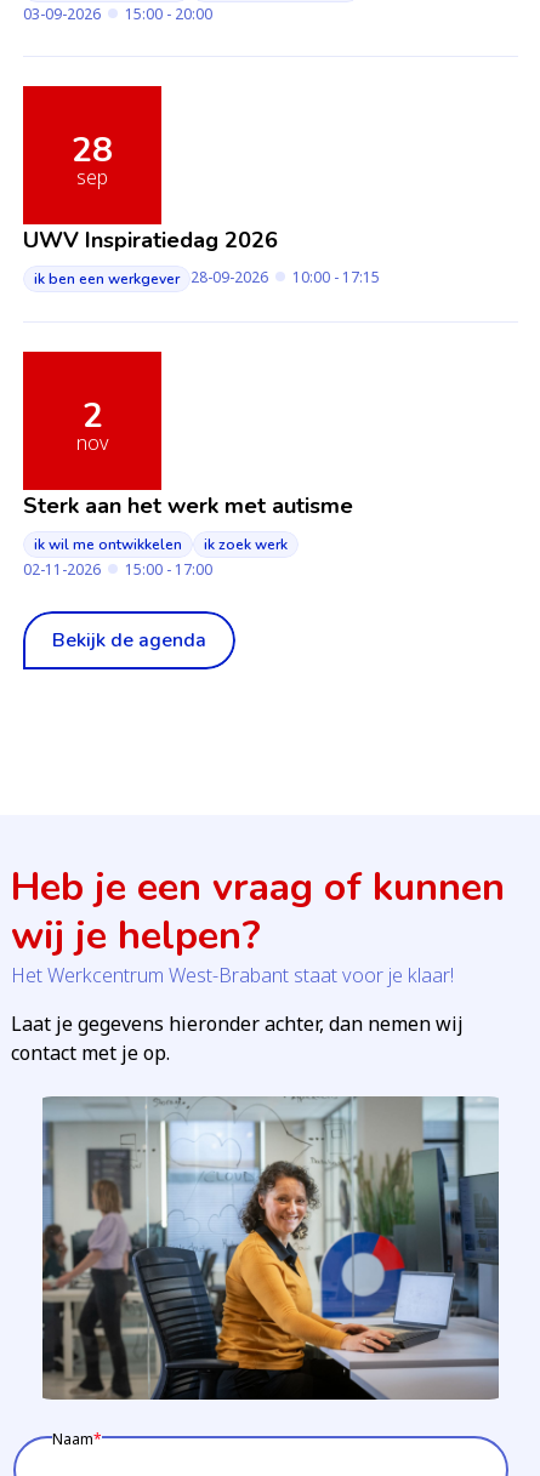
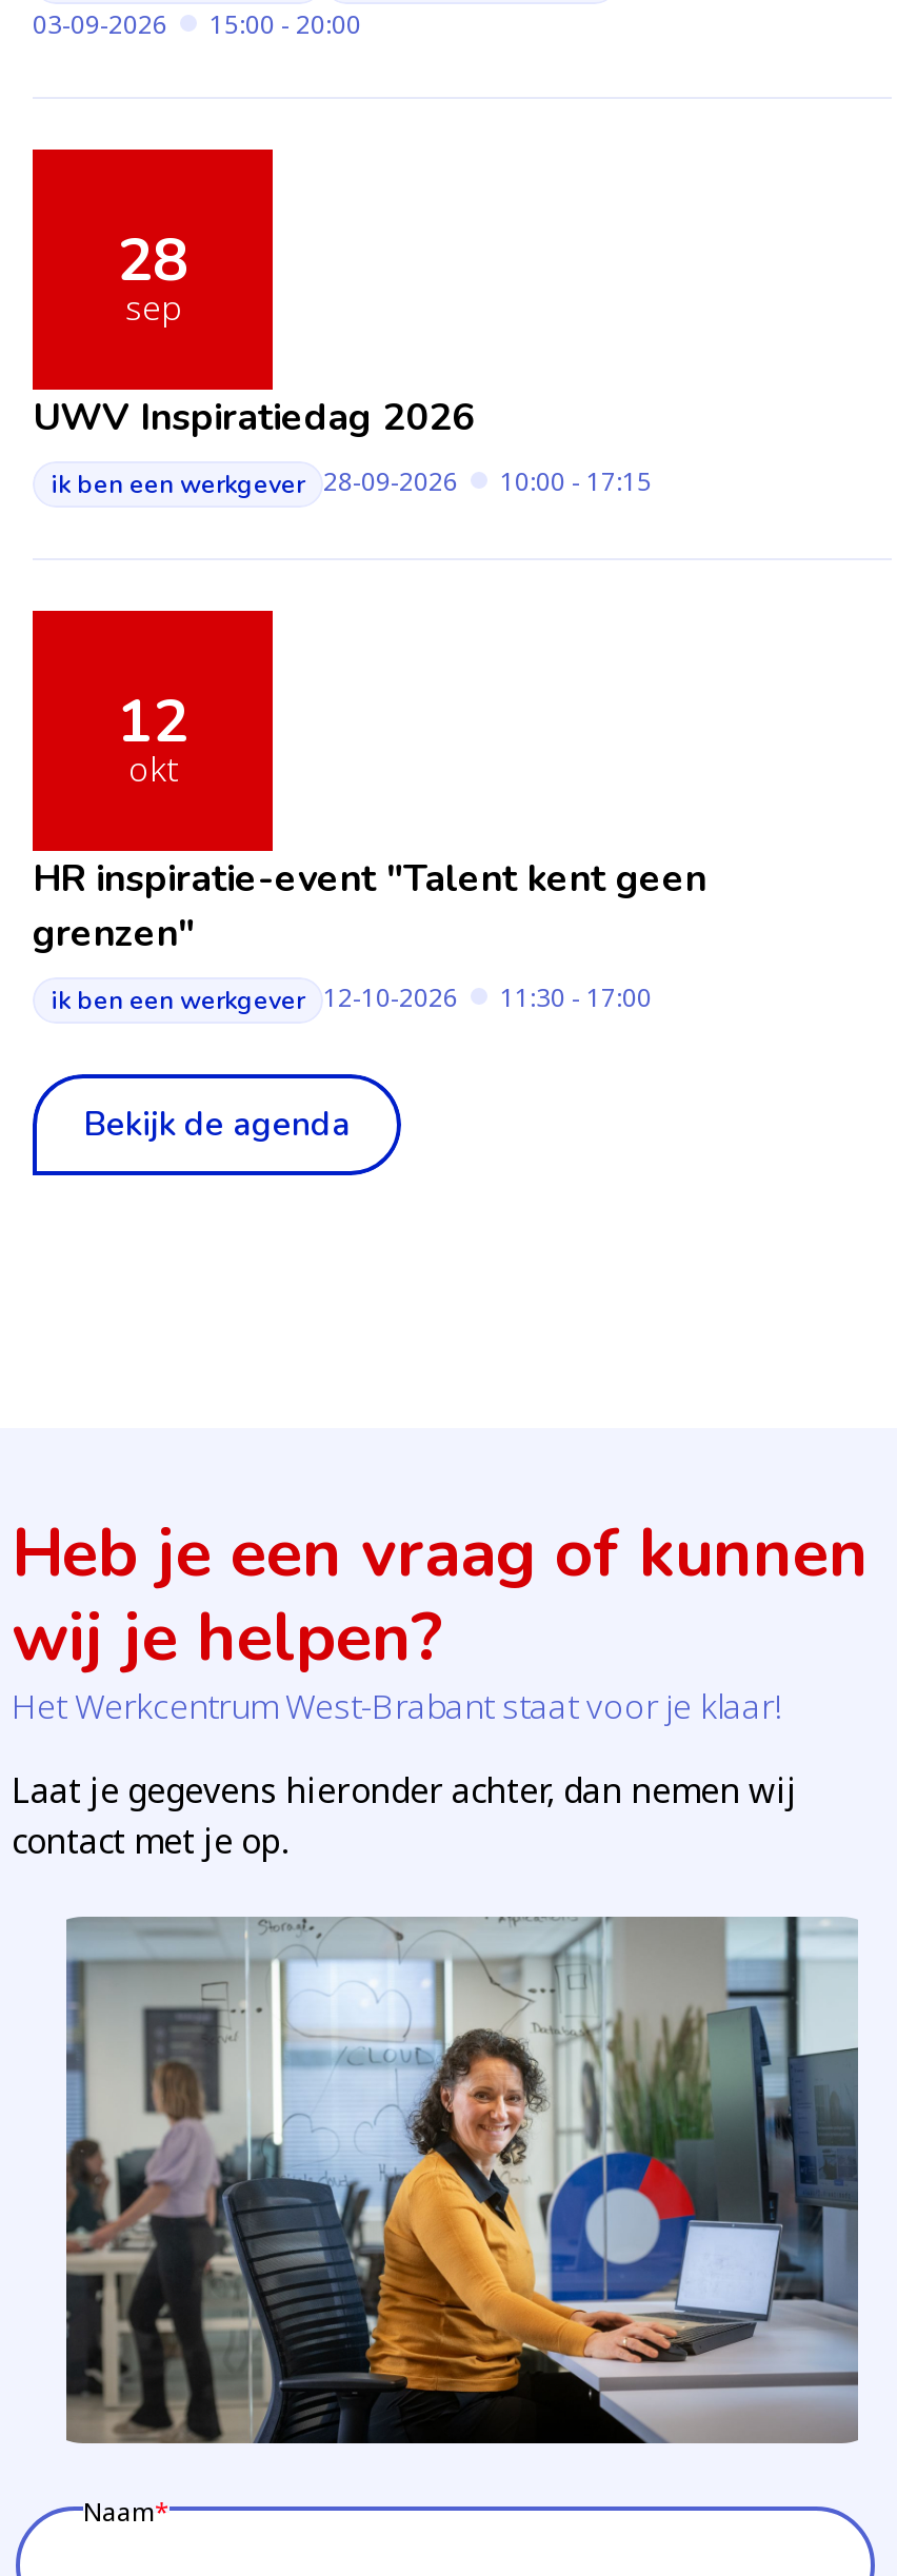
- 2
- nov
- Sterk aan het werk met autisme
- ik wil me ontwikkelen
- ik zoek werk
- 02-11-2026
- 15:00 - 17:00
+ 12
+ okt
+ HR inspiratie-event "Talent kent geen
+ grenzen"
+ ik ben een werkgever 12-10-2026
+ 11:30 - 17:00
